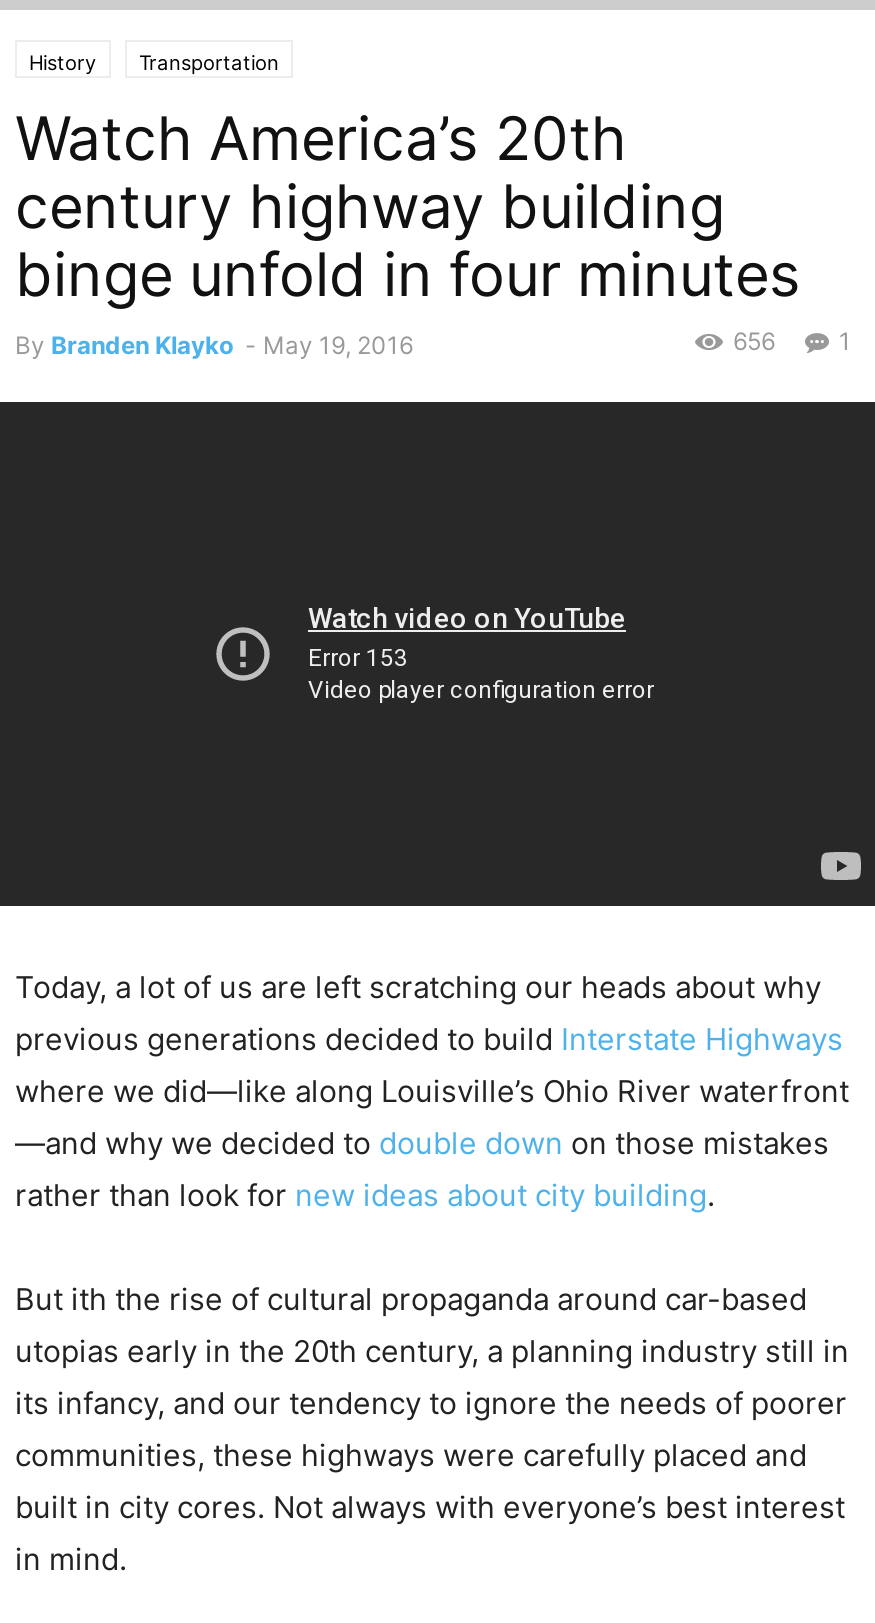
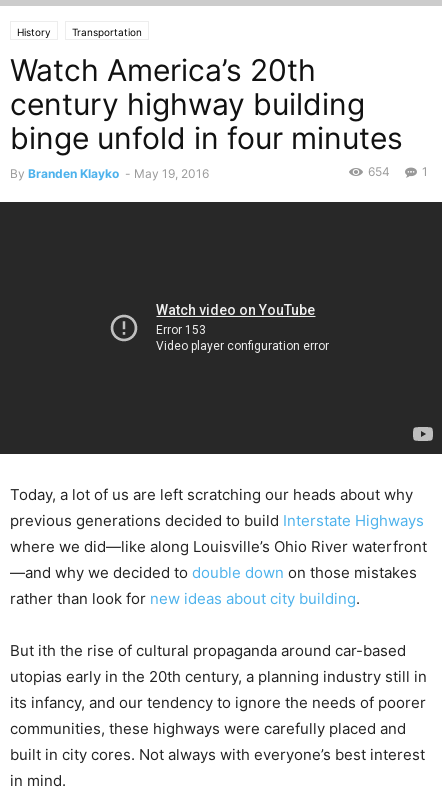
- 656
+ 654
